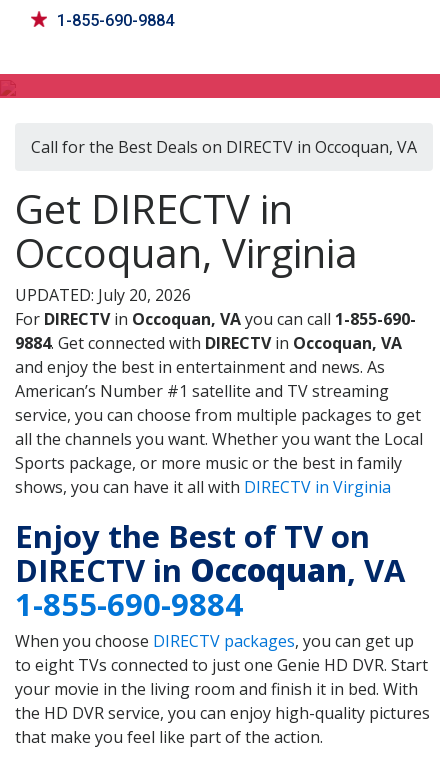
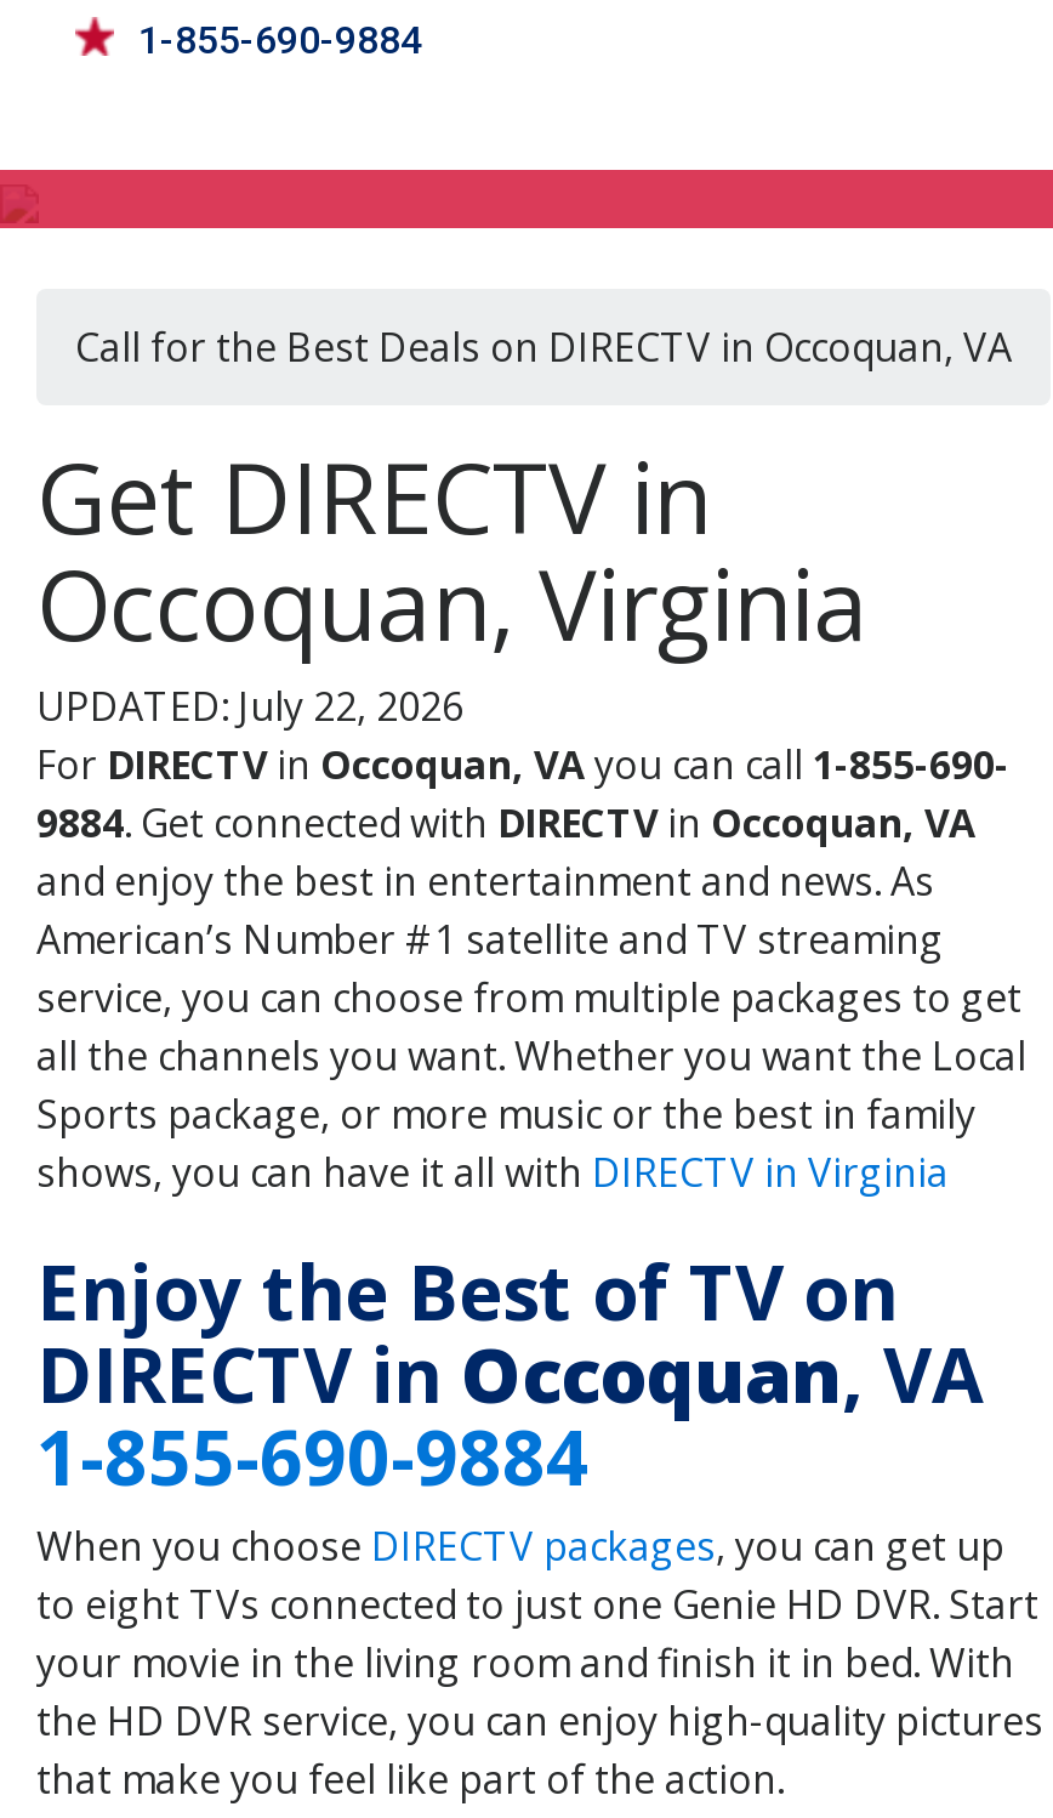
- UPDATED: July 20, 2026
+ UPDATED: July 22, 2026
